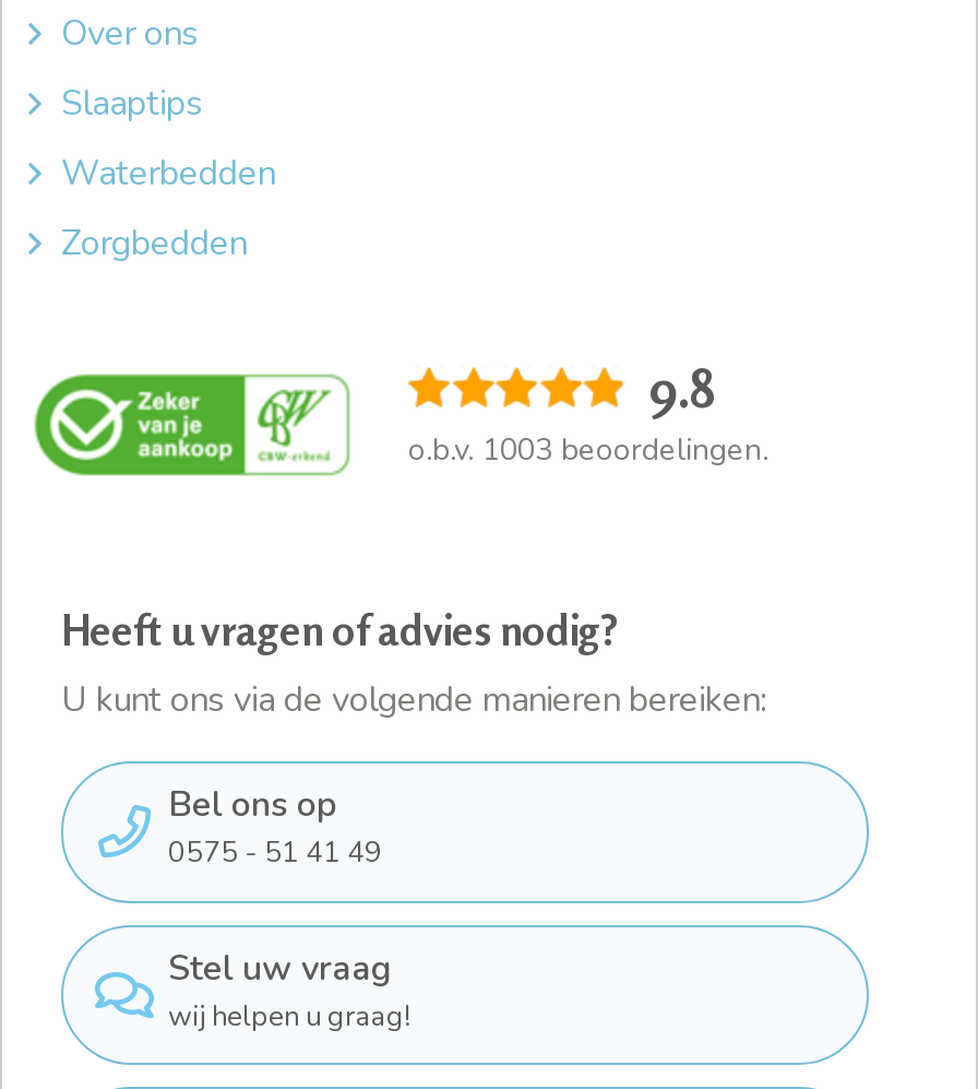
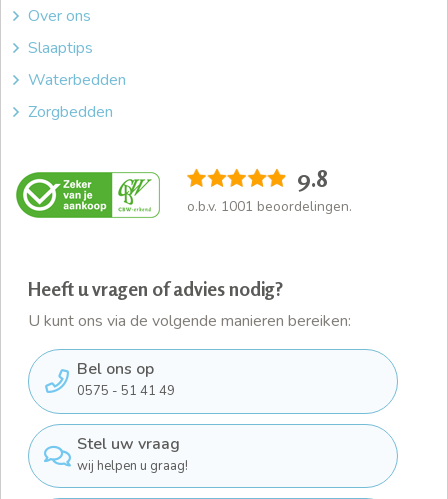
- o.b.v. 1003 beoordelingen.
+ o.b.v. 1001 beoordelingen.
